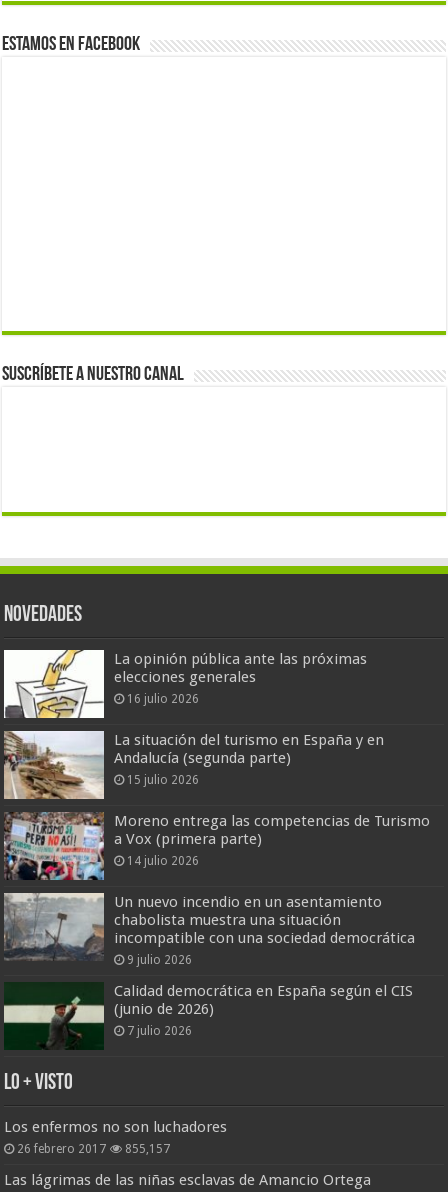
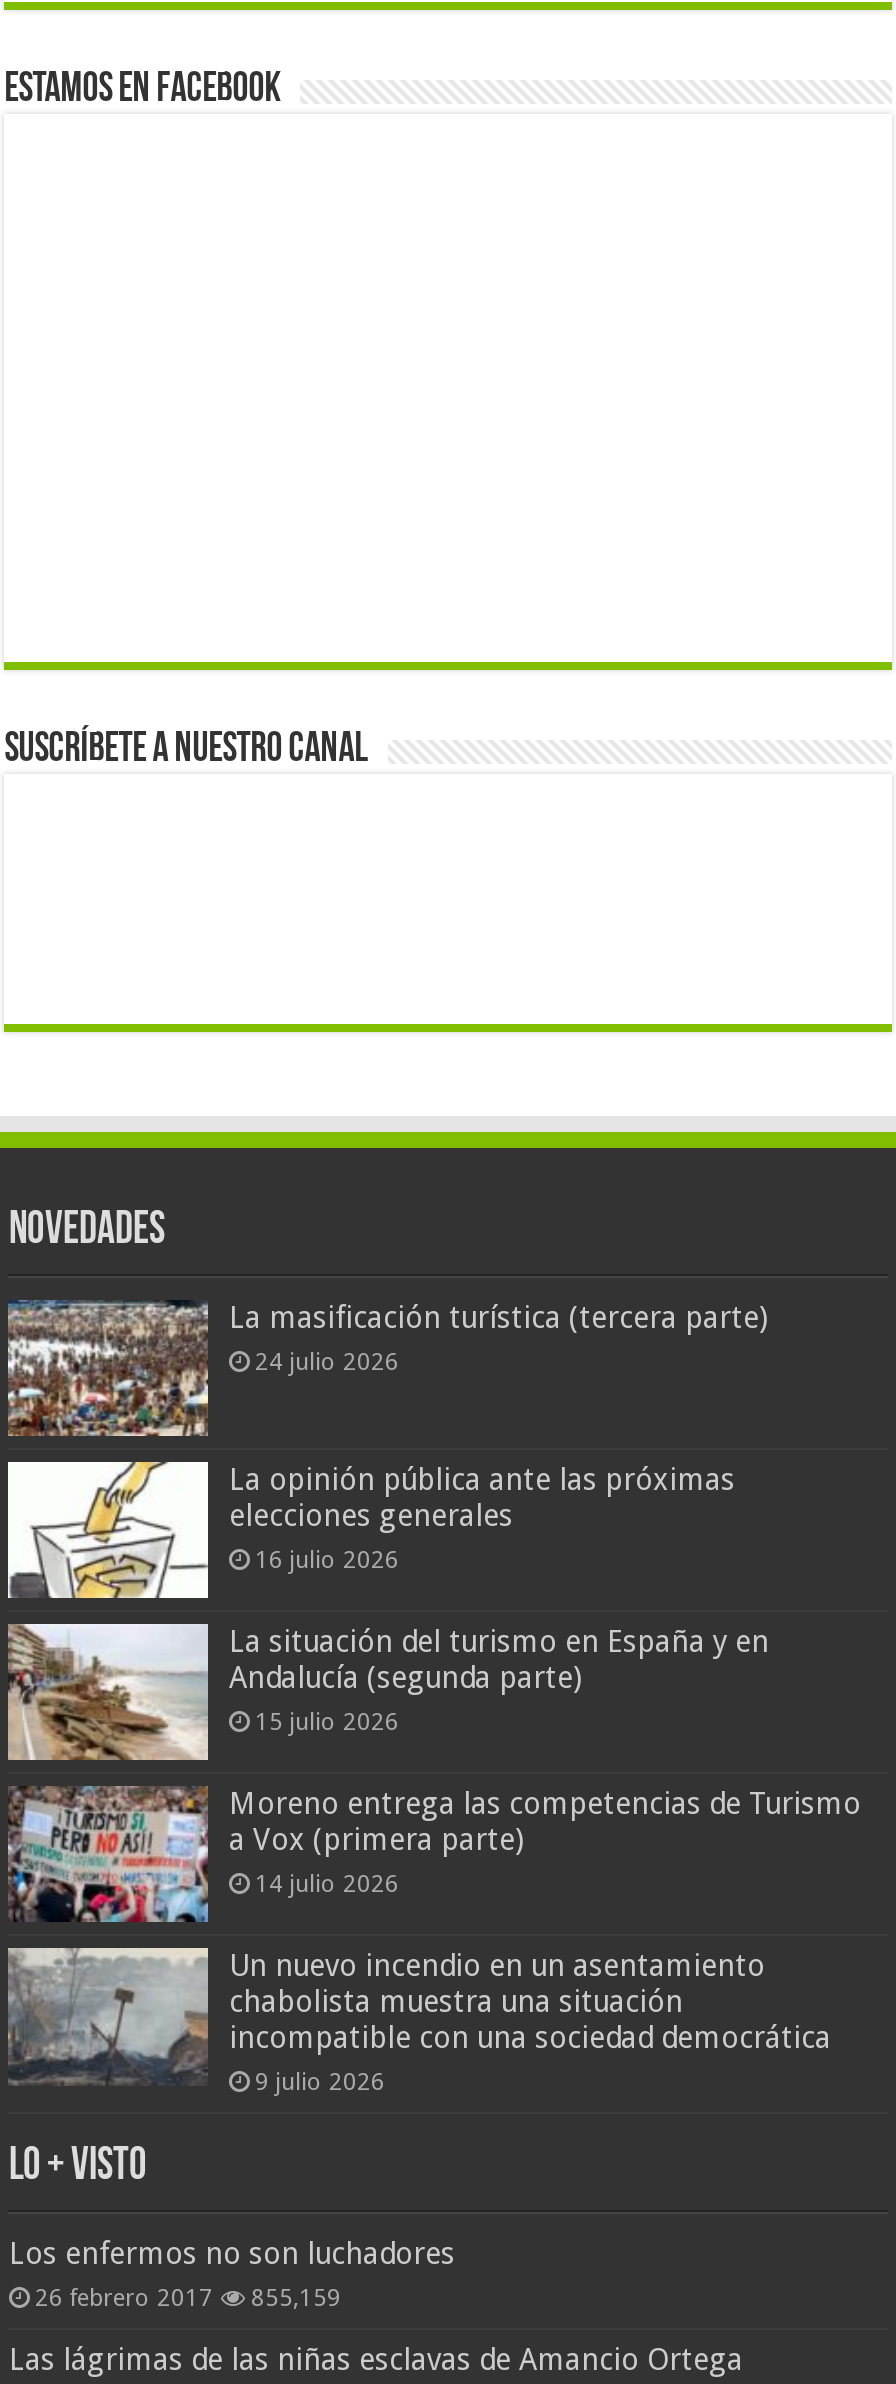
+ [image]
+ La masificación turística (tercera parte)
+ 24 julio 2026

moved down: [image] | La opinión pública ante las próximas | elecciones generales | ... | incompatible con una sociedad democrática | 9 julio 2026

- [image]
- Calidad democrática en España según el CIS
- (junio de 2026)
- 7 julio 2026

- 26 febrero 2017 855,157
+ 26 febrero 2017 855,159
